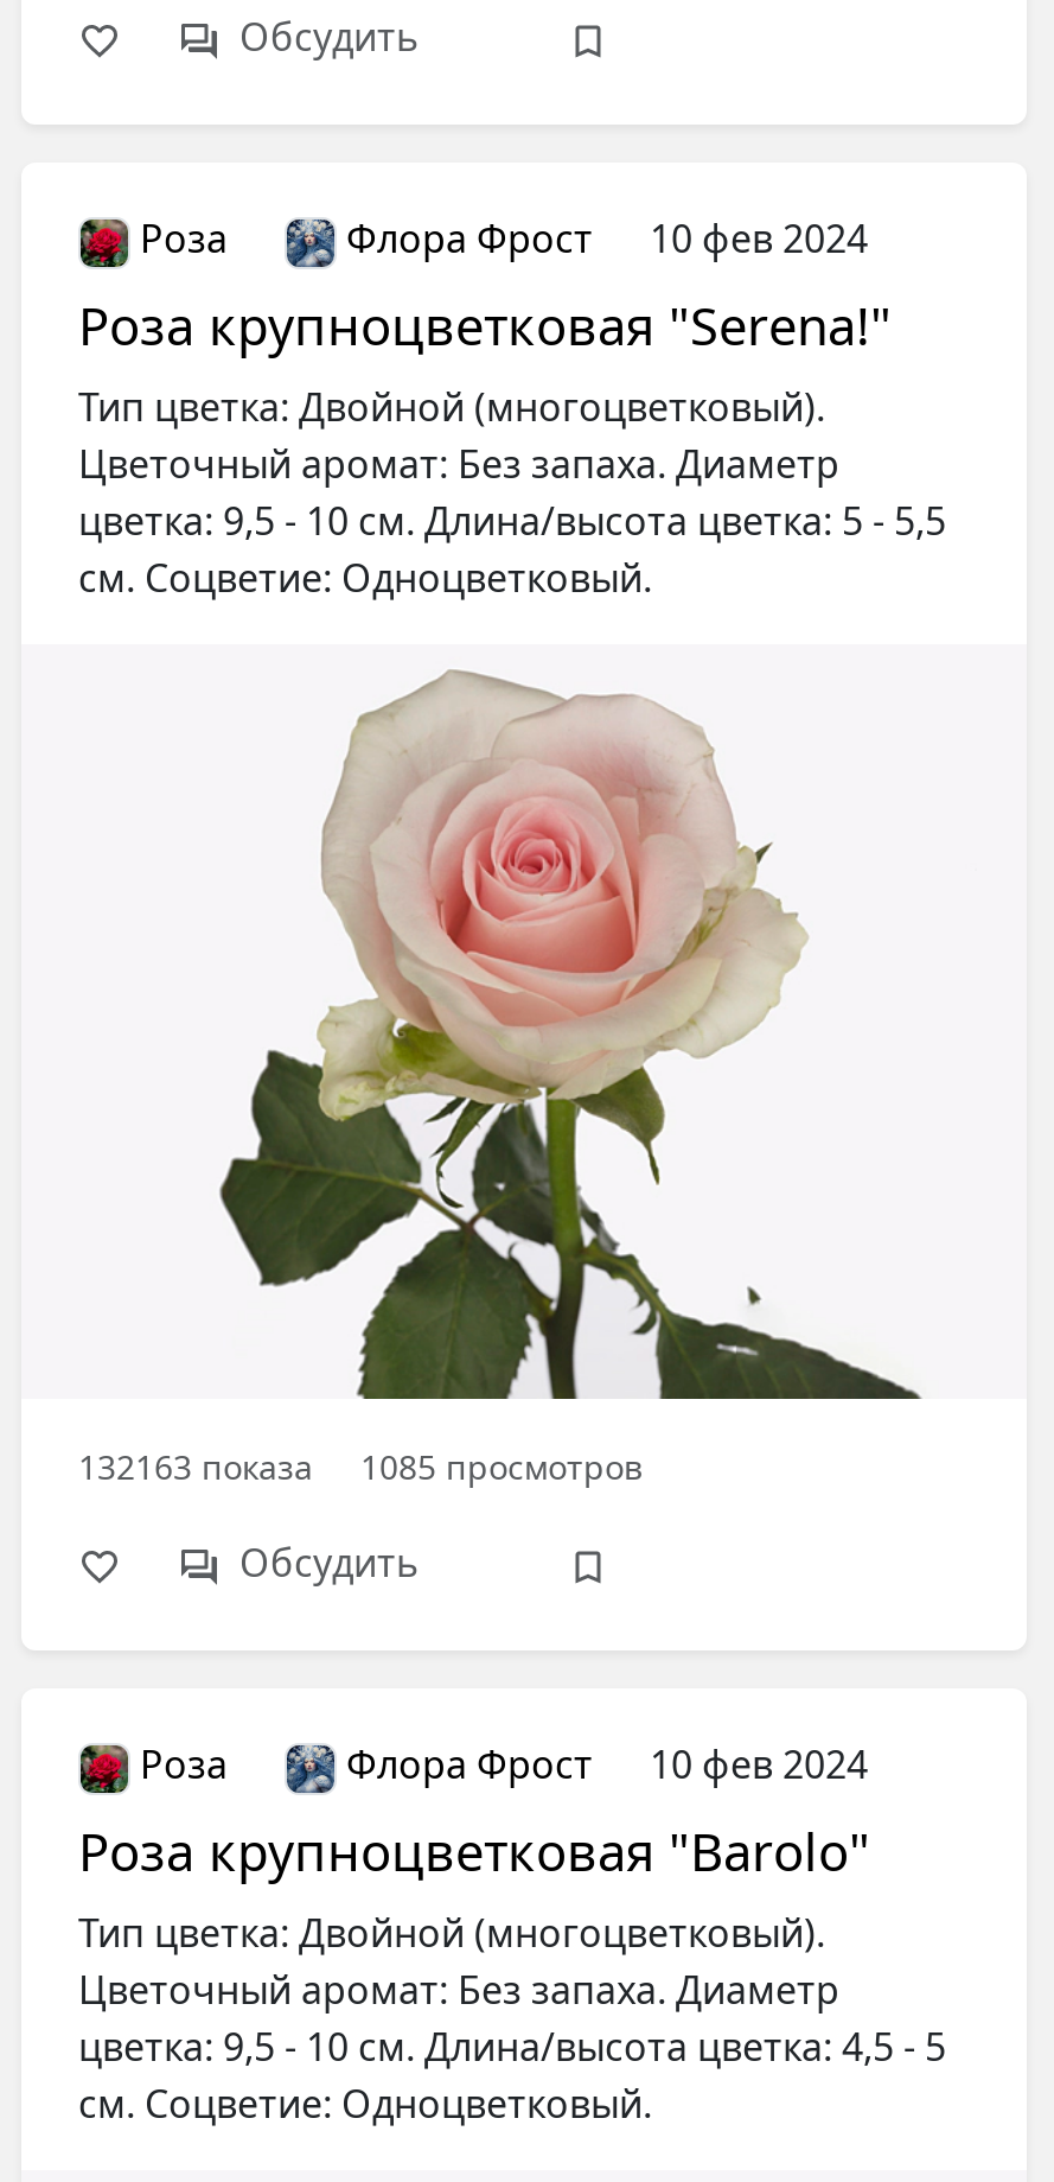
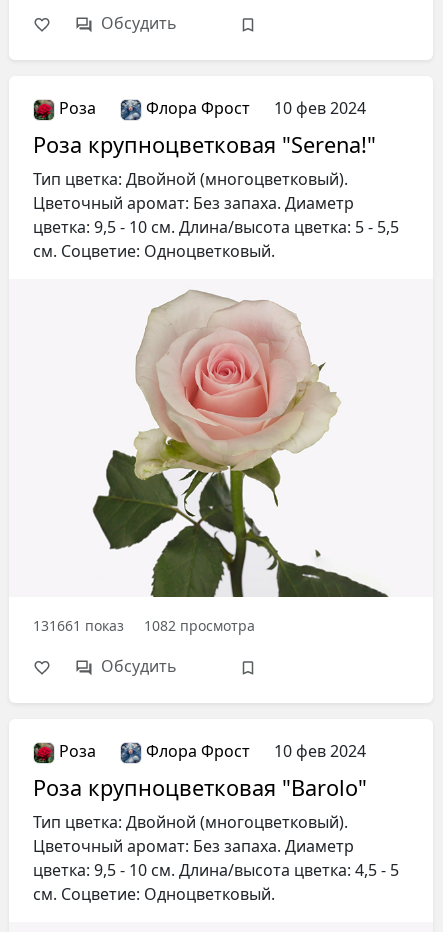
- 132163 показа
- 1085 просмотров
+ 131661 показ
+ 1082 просмотра
